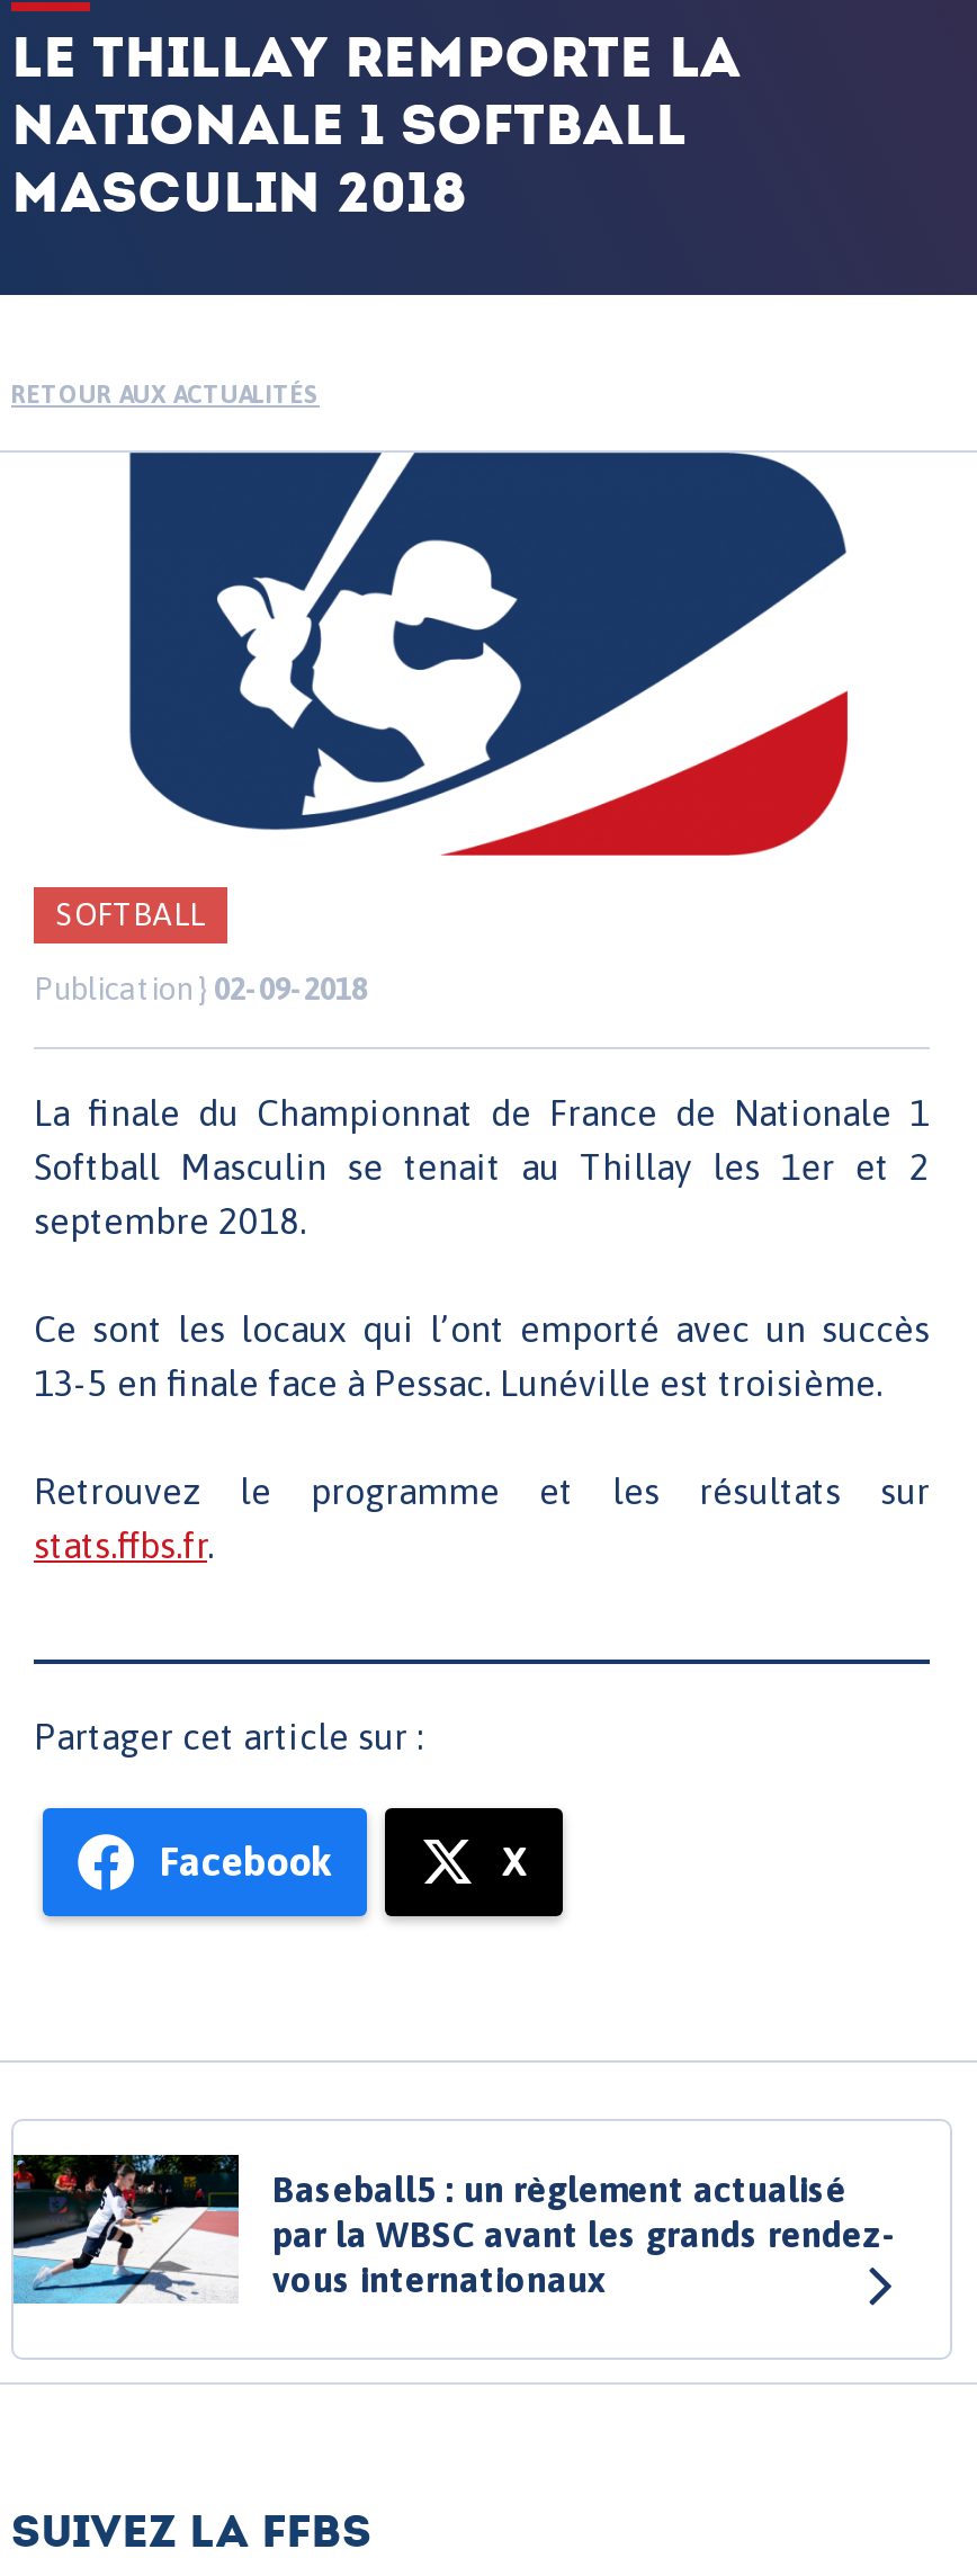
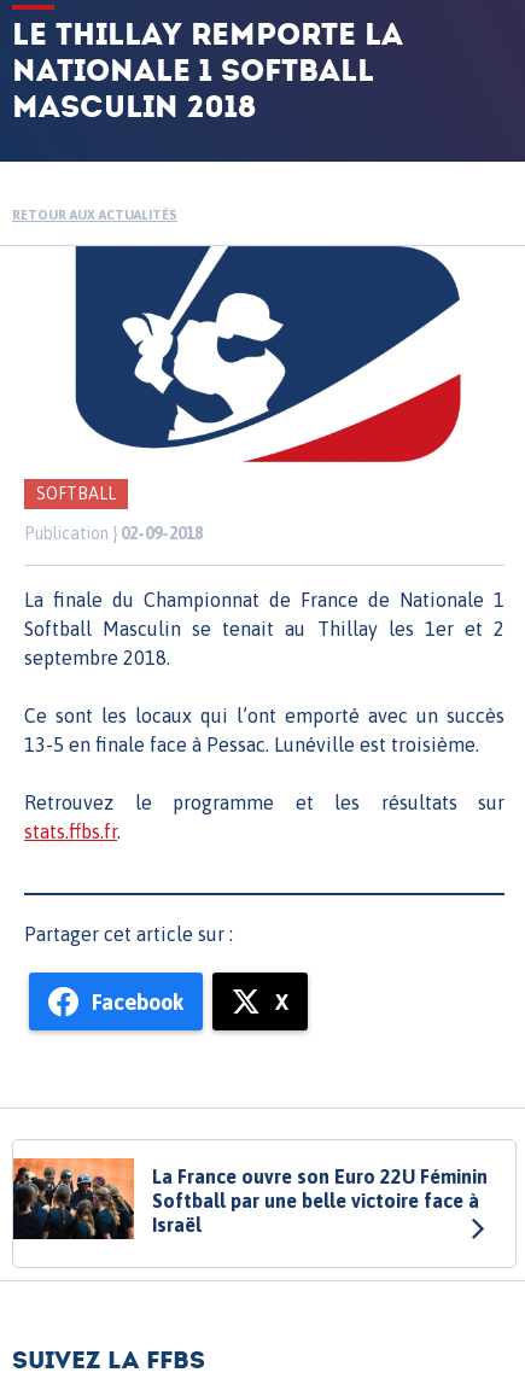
- [image]
- Baseball5 : un règlement actualisé
- par la WBSC avant les grands rendez-
- vous internationaux
+ [image]
+ La France ouvre son Euro 22U Féminin
+ Softball par une belle victoire face à
+ Israël
